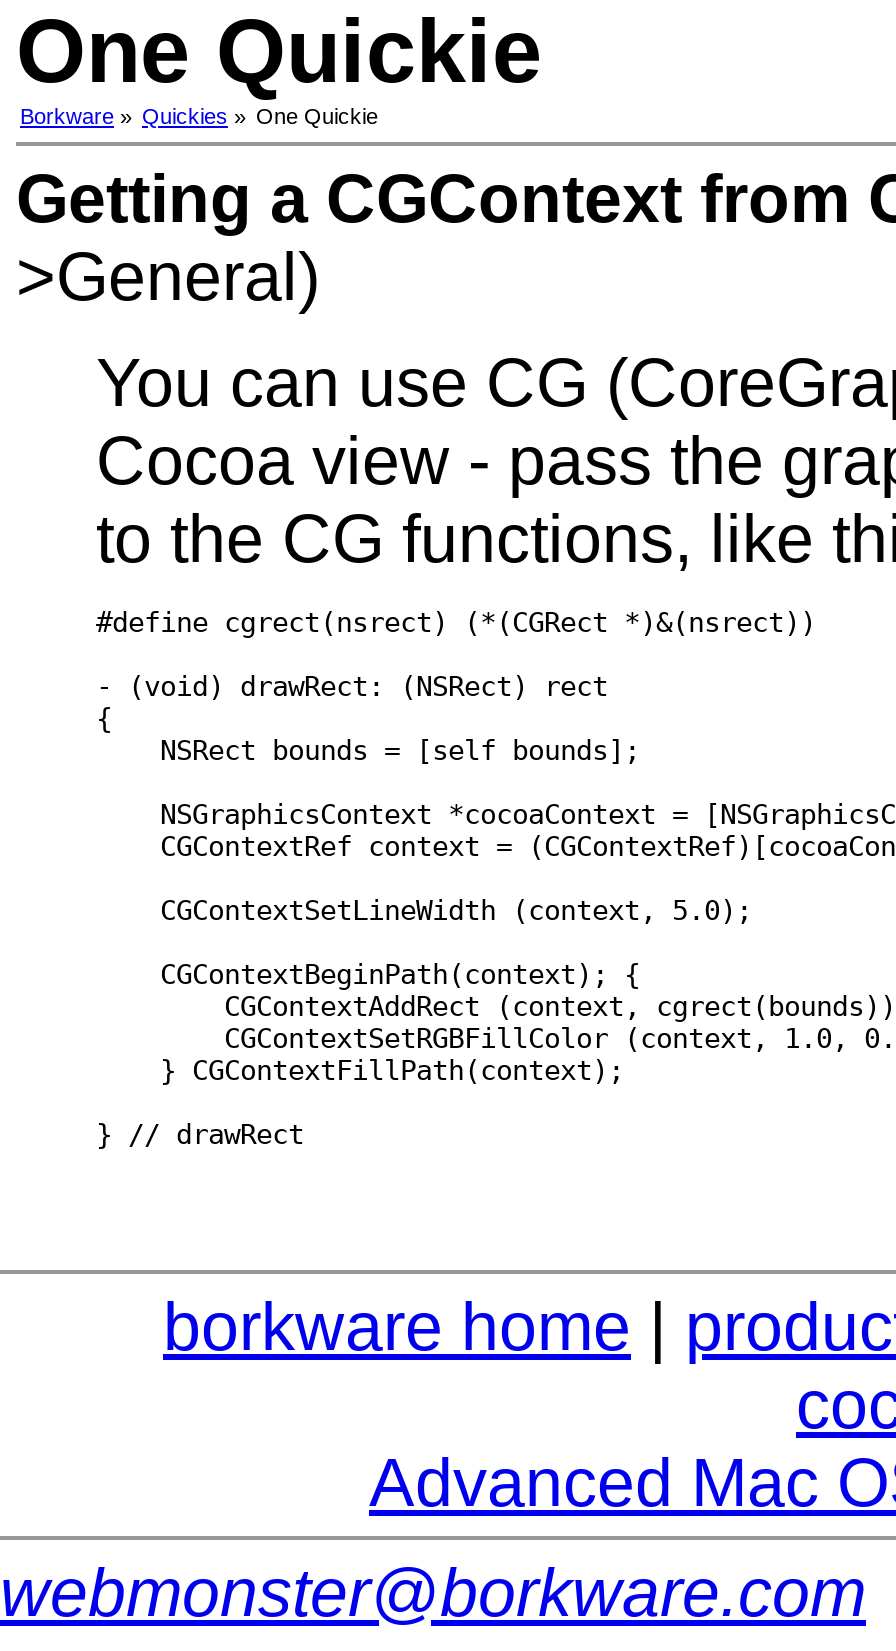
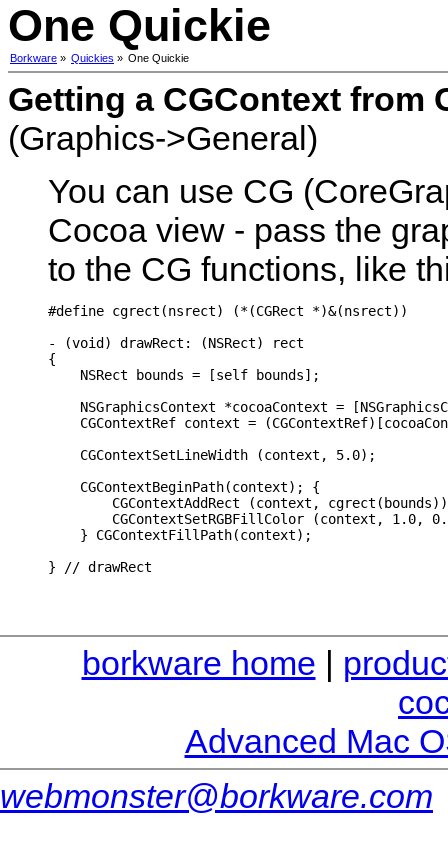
- >General)
+ (Graphics->General)
